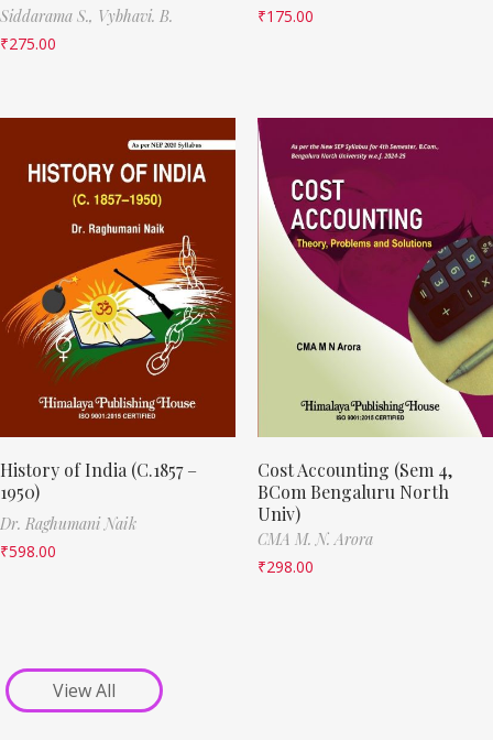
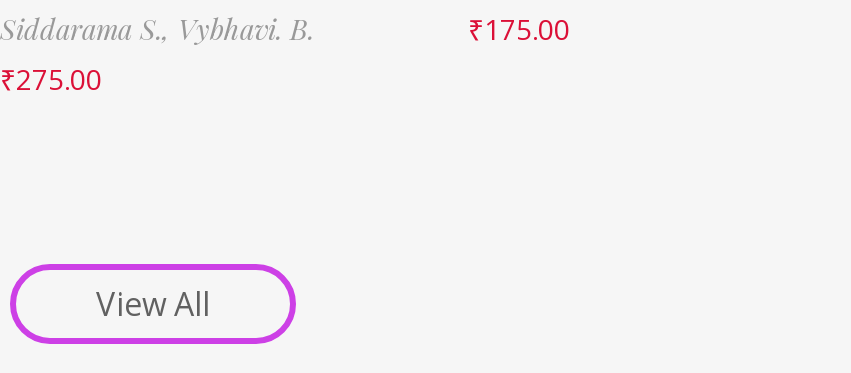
- [image]
- History of India (C.1857 –
- 1950)
- Dr. Raghumani Naik
- ₹598.00

- [image]
- Cost Accounting (Sem 4,
- BCom Bengaluru North
- Univ)
- CMA M. N. Arora
- ₹298.00
